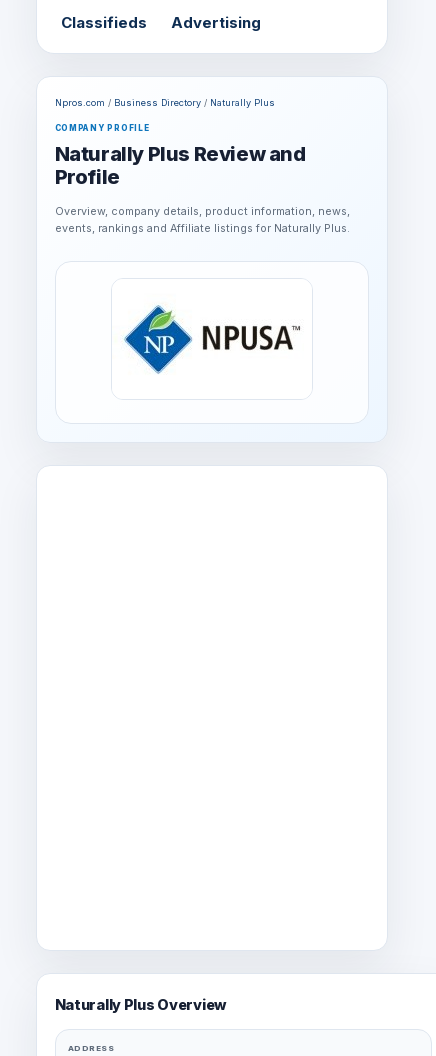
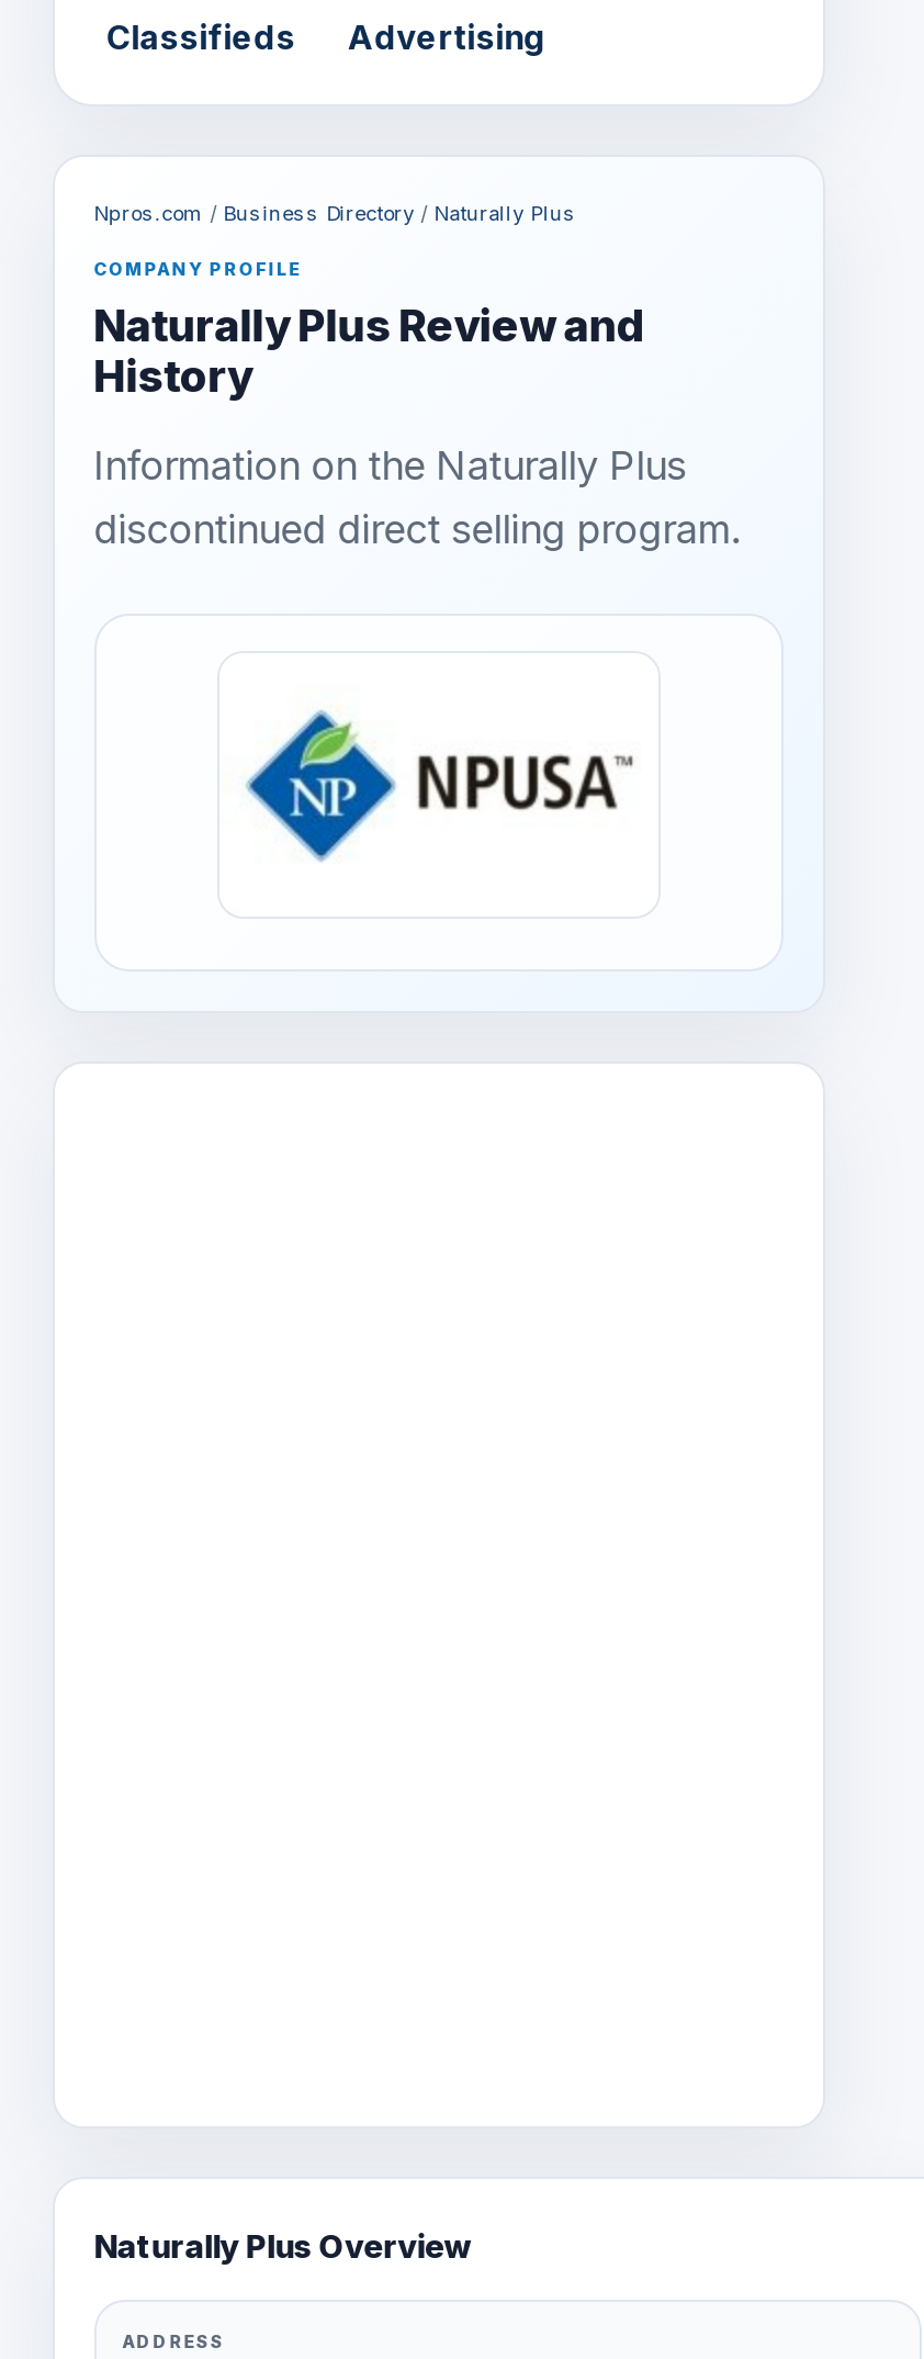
- Profile
+ History

- Overview, company details, product information, news,
- events, rankings and Affiliate listings for Naturally Plus.
+ Information on the Naturally Plus
+ discontinued direct selling program.
